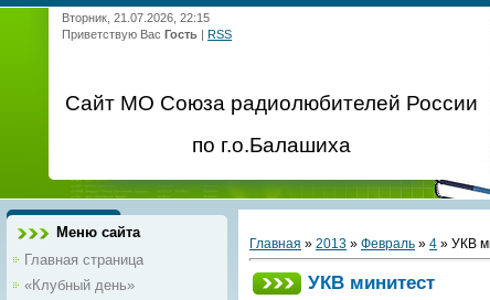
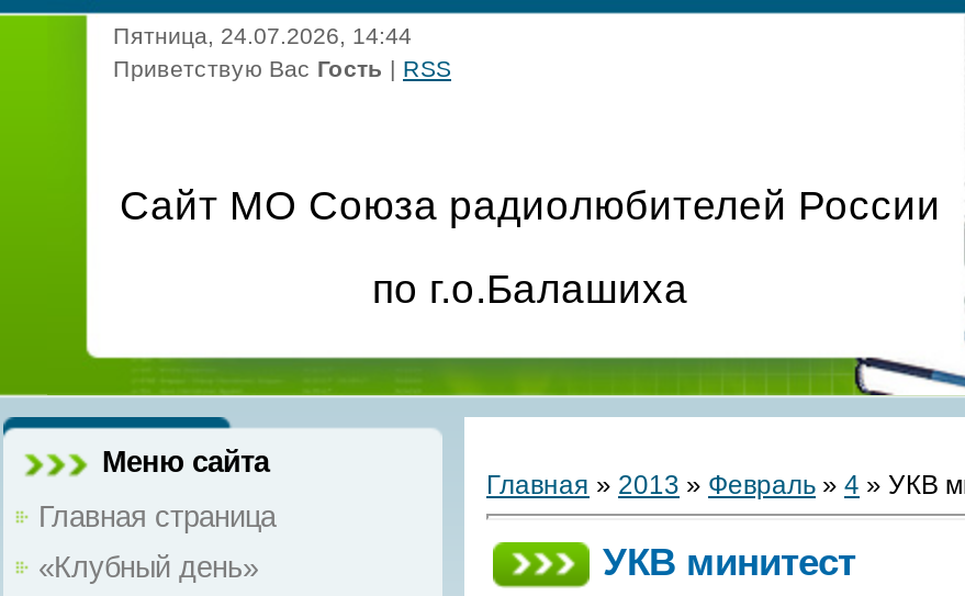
- Вторник, 21.07.2026, 22:15
+ Пятница, 24.07.2026, 14:44
